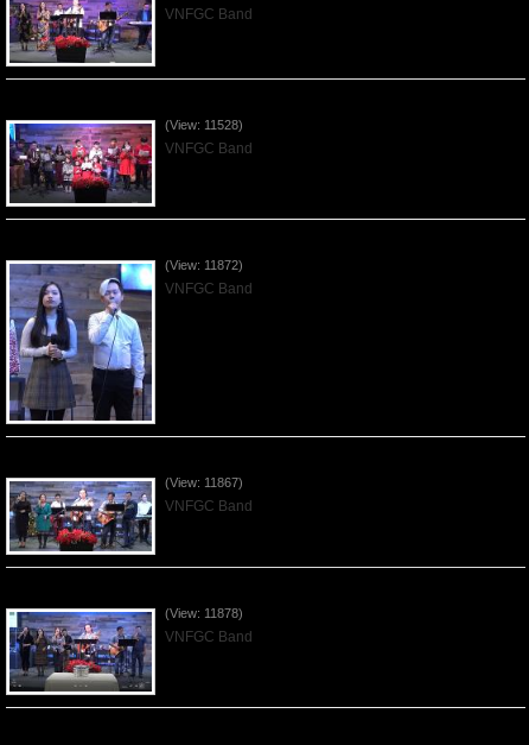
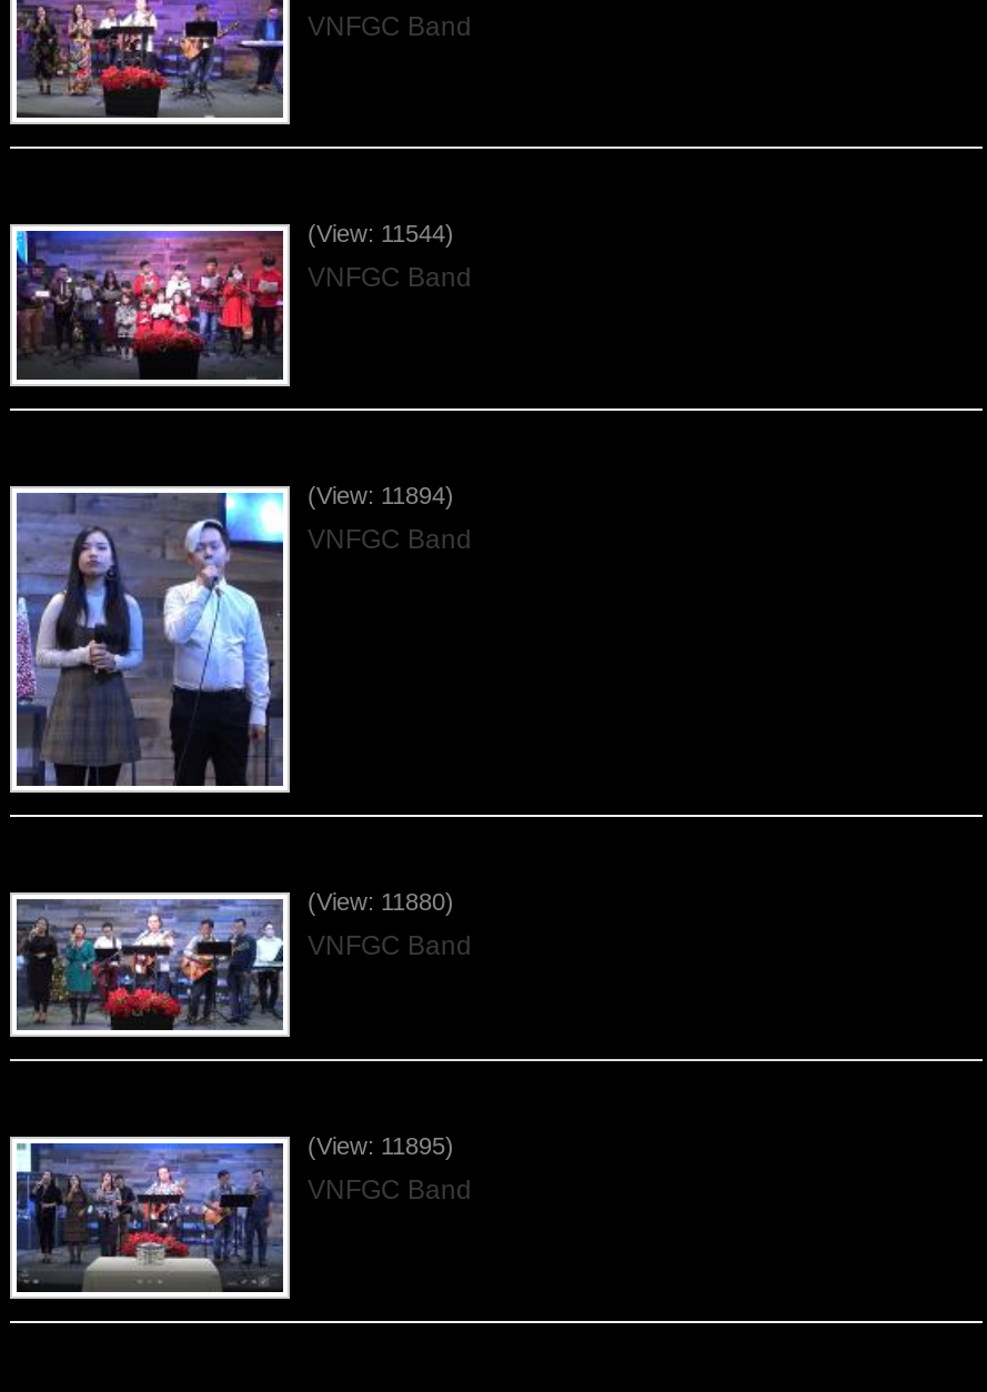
- (View: 11528)
+ (View: 11544)

- (View: 11872)
+ (View: 11894)

- (View: 11867)
+ (View: 11880)

- (View: 11878)
+ (View: 11895)
